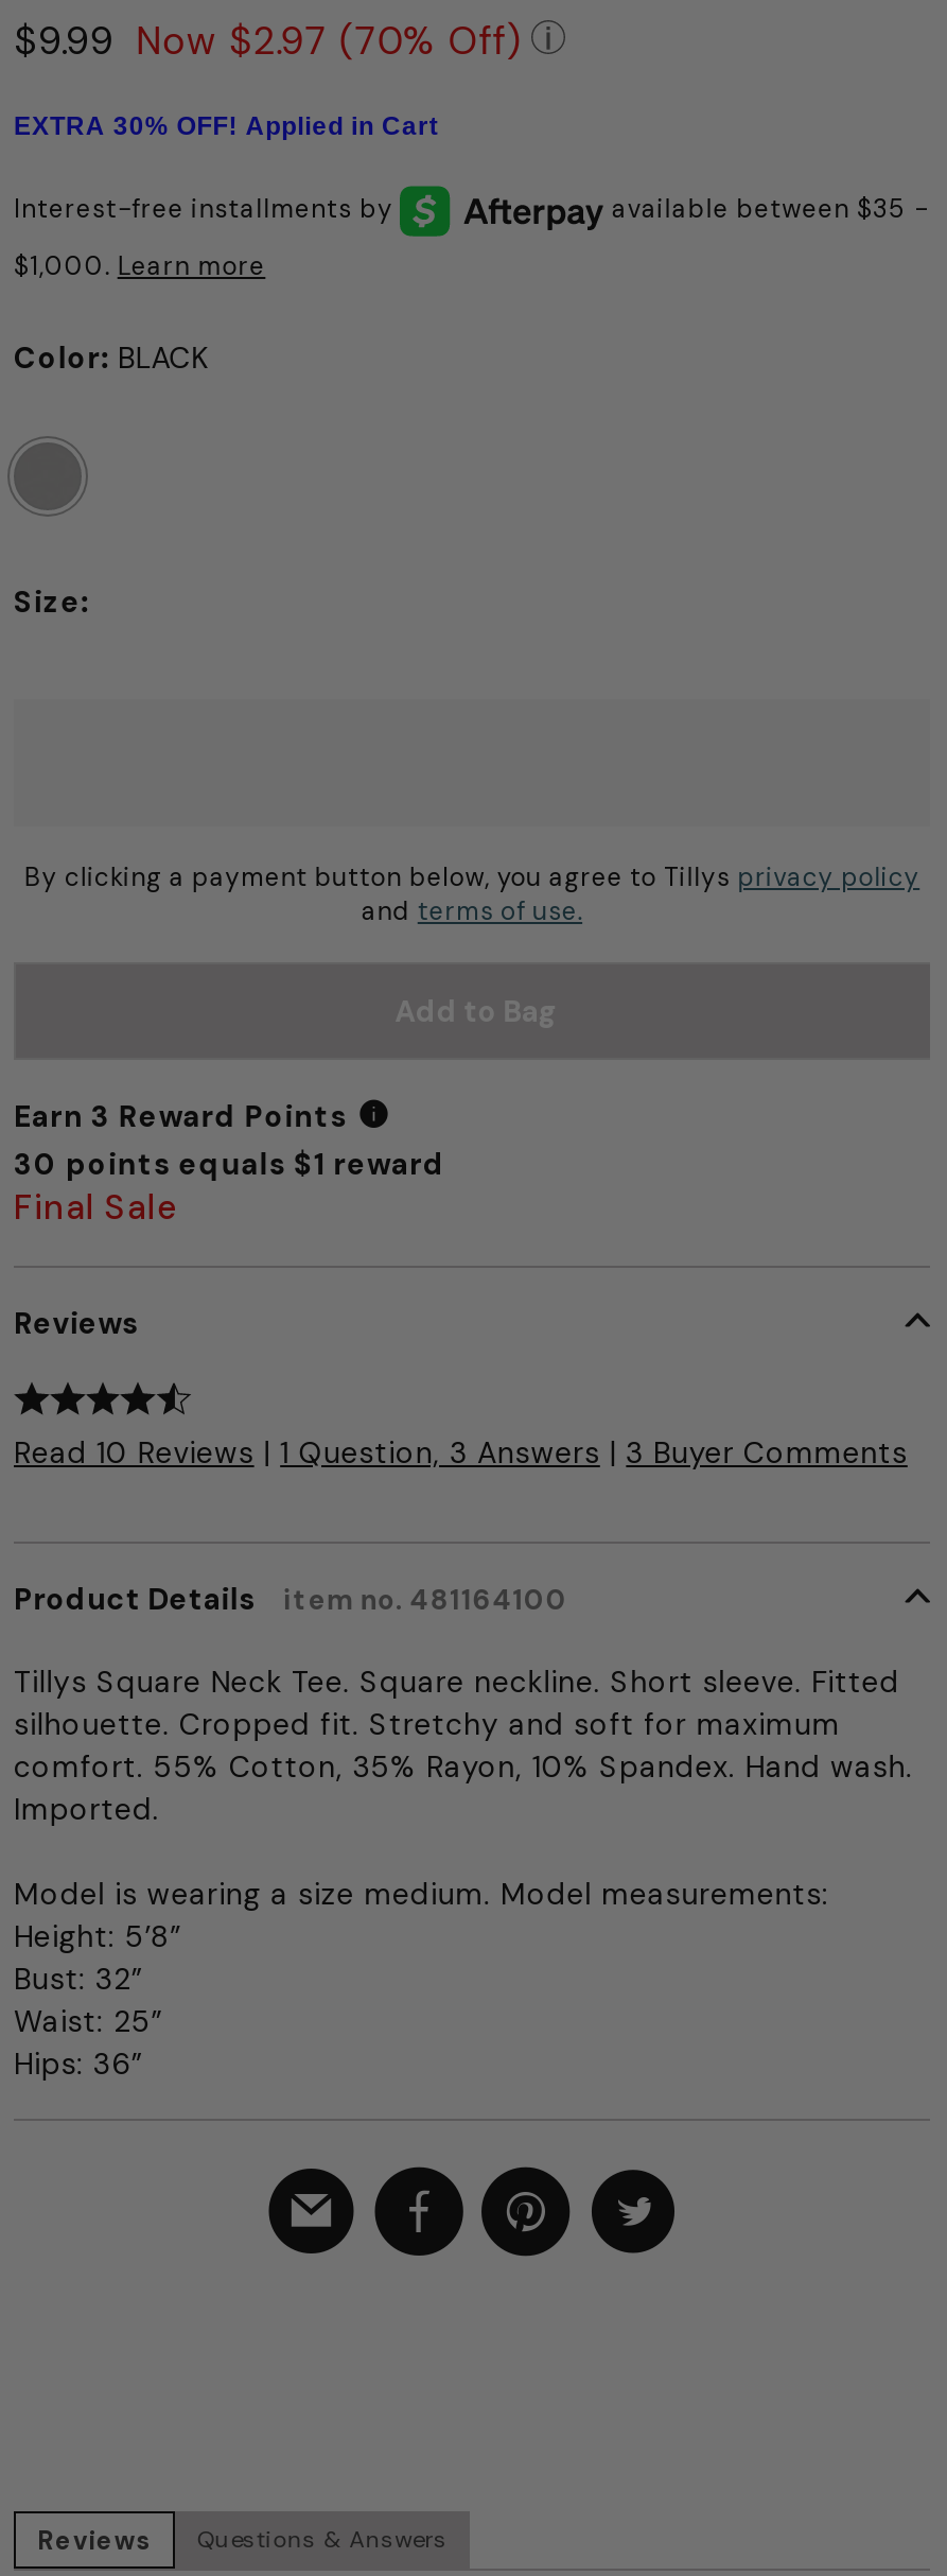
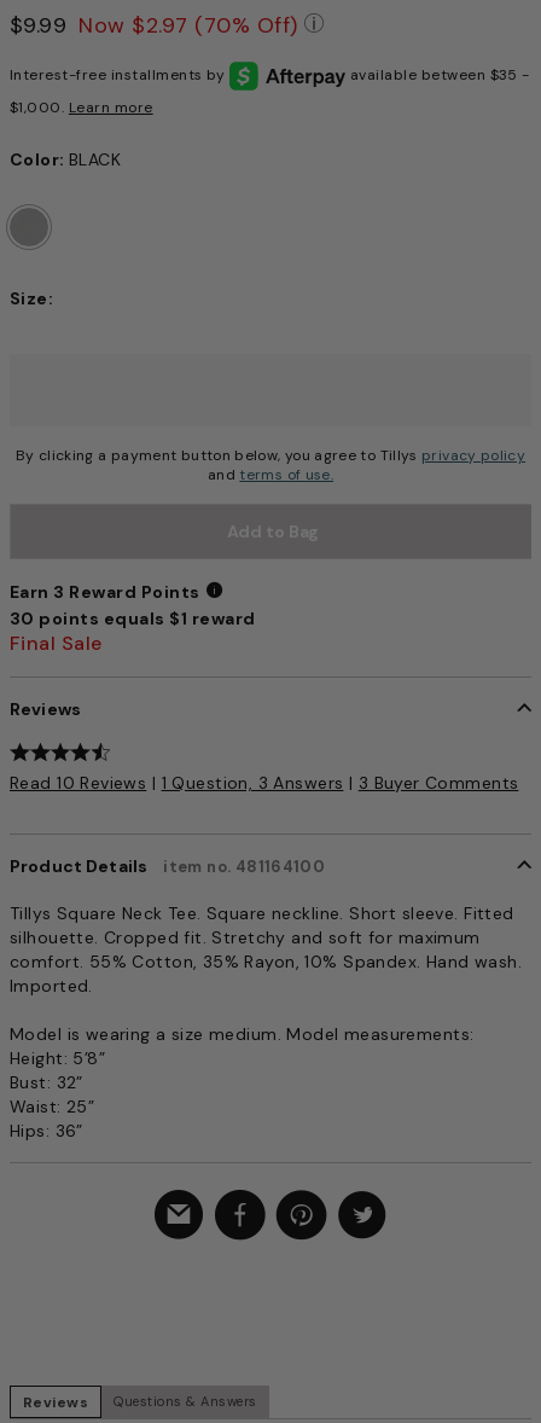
- EXTRA 30% OFF! Applied in Cart
